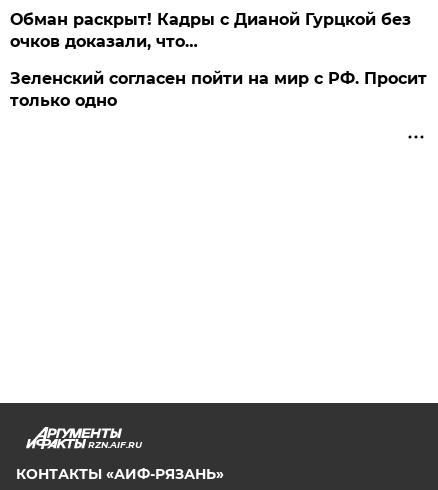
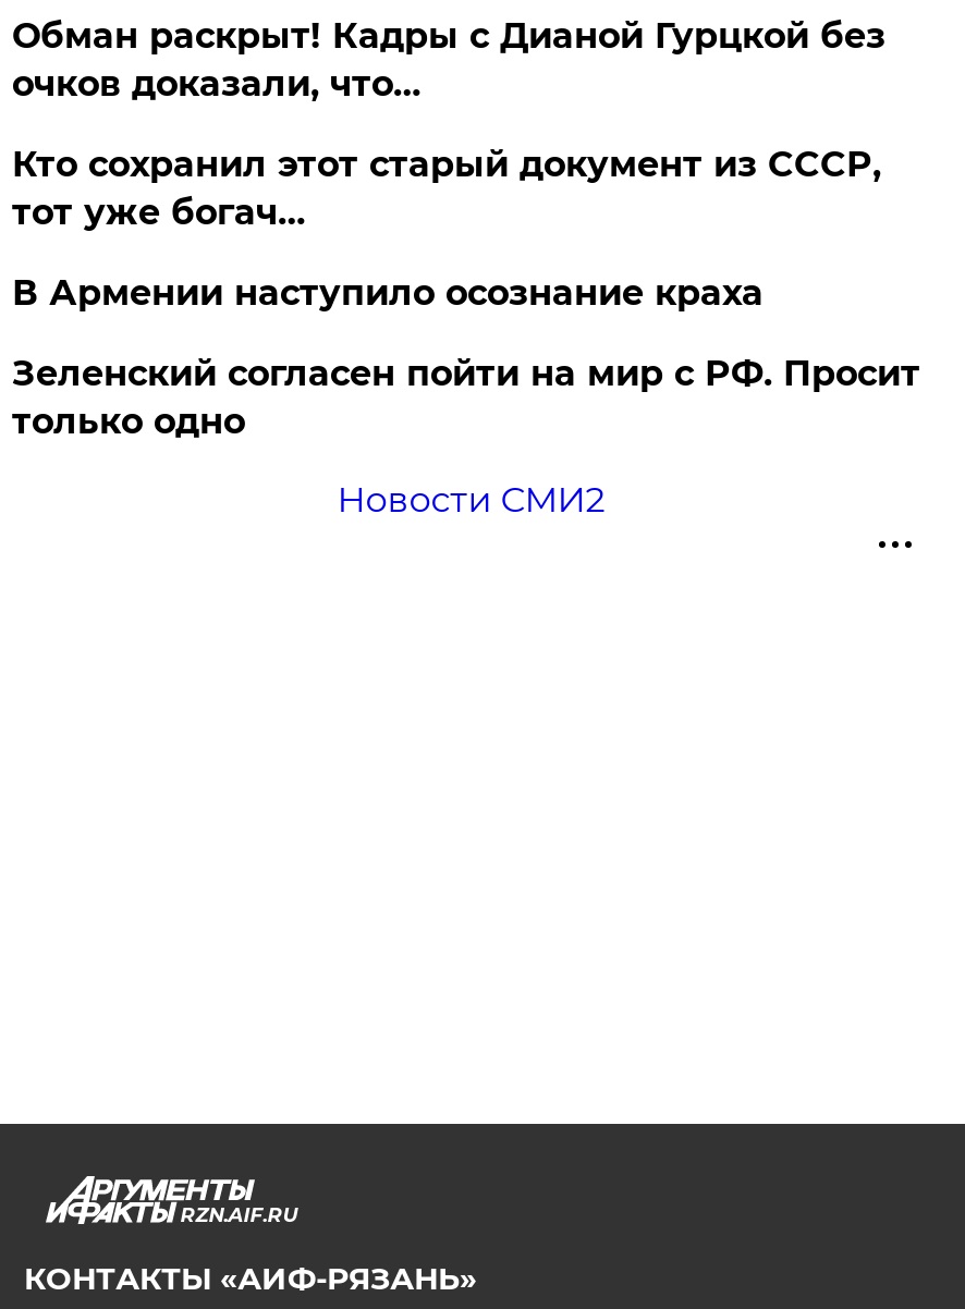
+ Кто сохранил этот старый документ из СССР,
+ тот уже богач…
+ В Армении наступило осознание краха

+ Новости СМИ2
